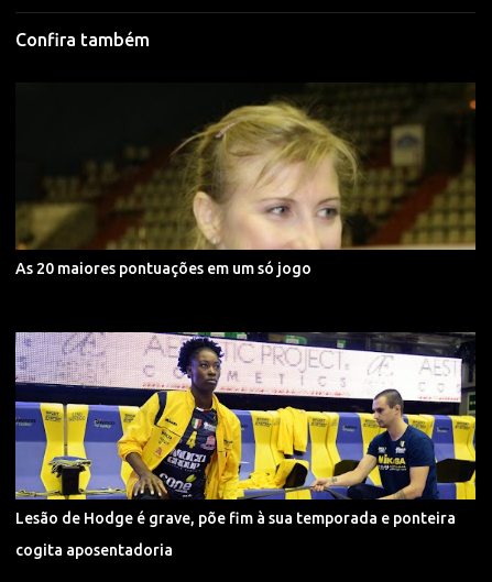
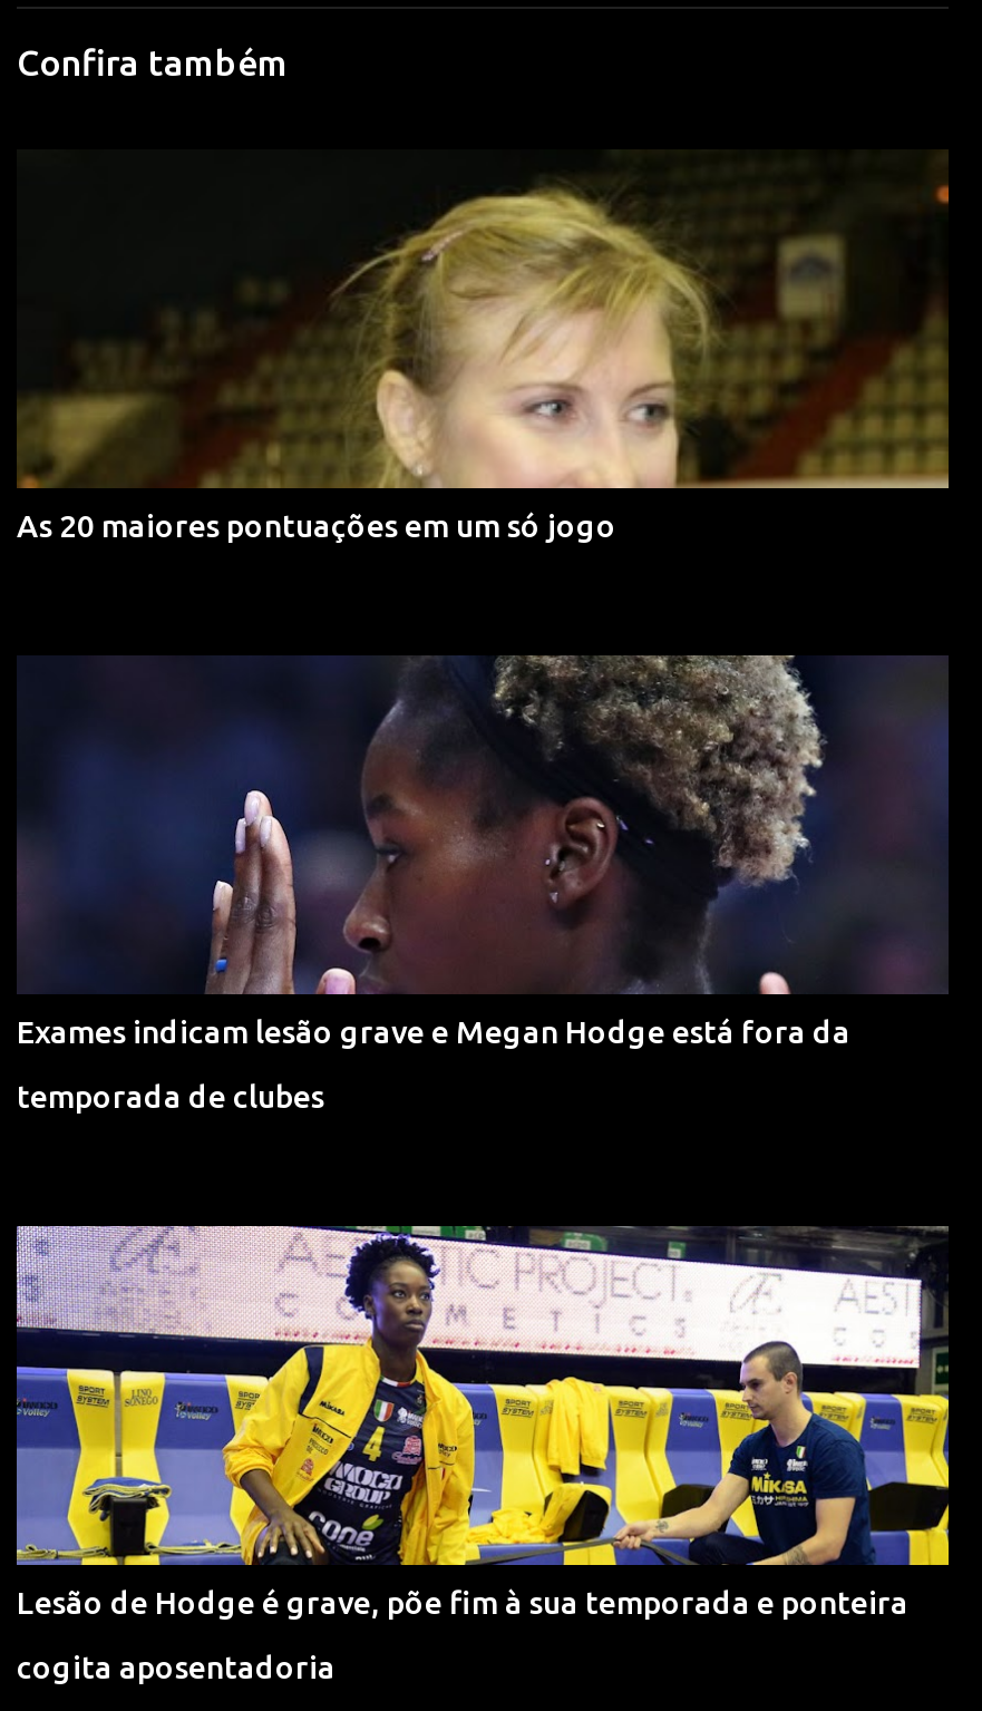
+ [image]
+ Exames indicam lesão grave e Megan Hodge está fora da
+ temporada de clubes
